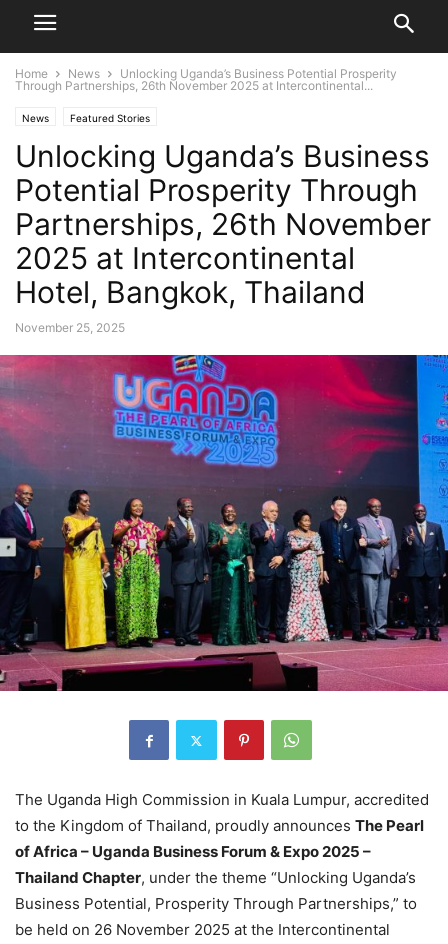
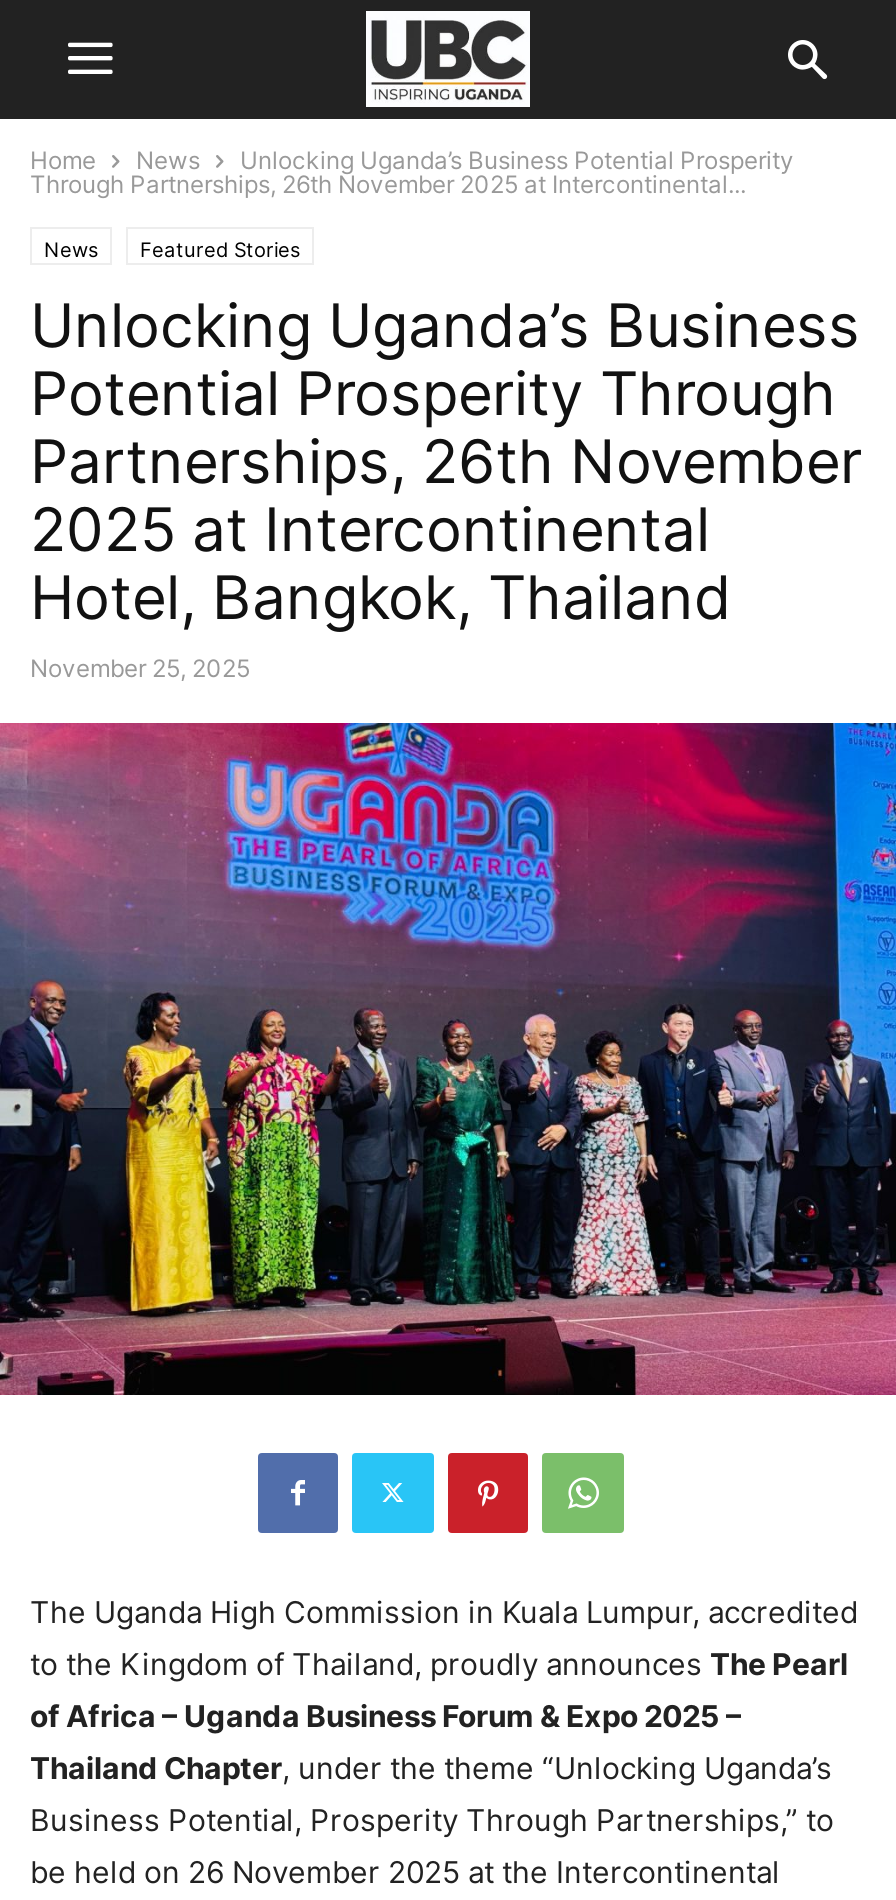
+ [image]
